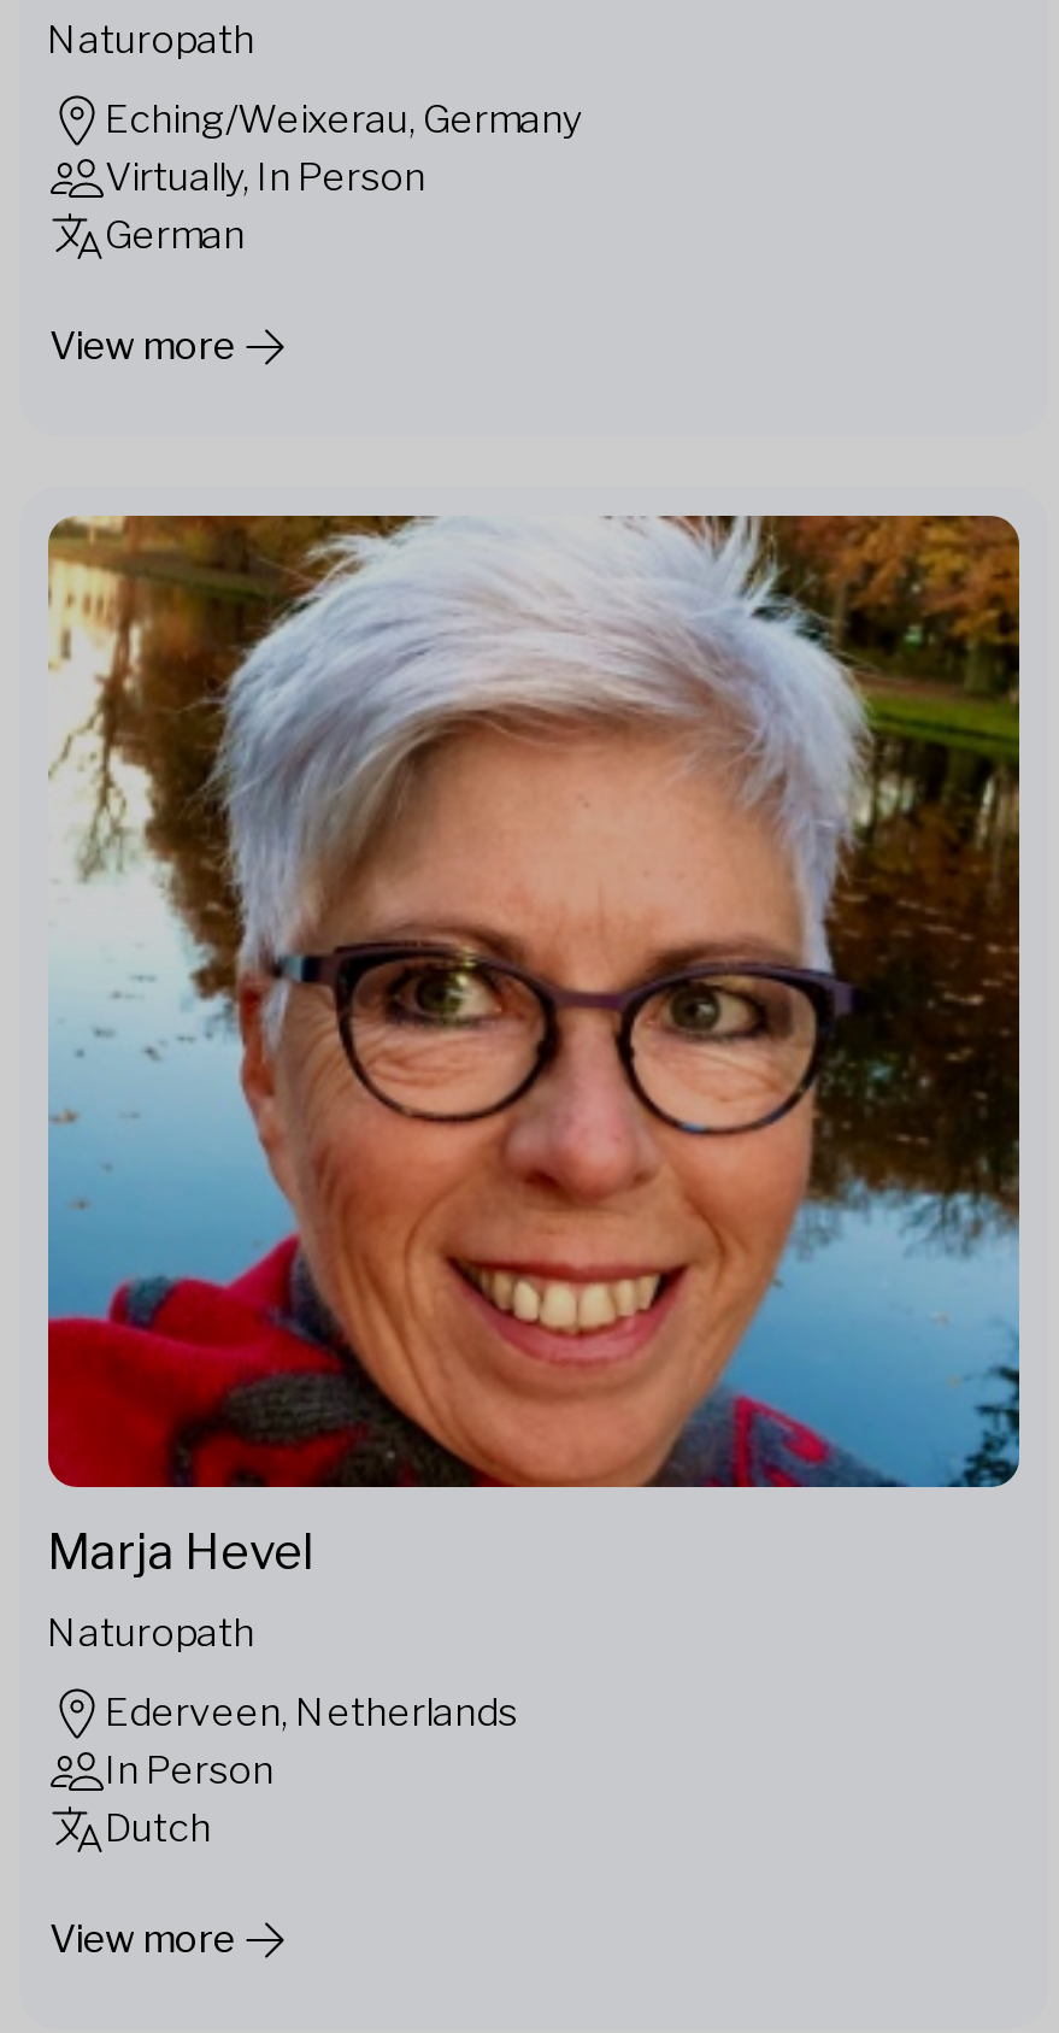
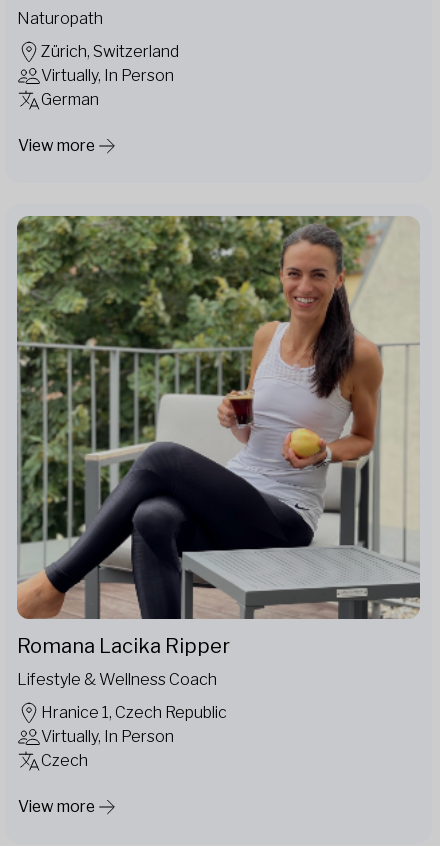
- Eching/Weixerau, Germany
+ Zürich, Switzerland

- [image]
- Marja Hevel
+ [image]
+ Romana Lacika Ripper

- Naturopath
+ Lifestyle & Wellness Coach

- Ederveen, Netherlands
- In Person
- Dutch
+ Hranice 1, Czech Republic
+ Virtually, In Person
+ Czech
